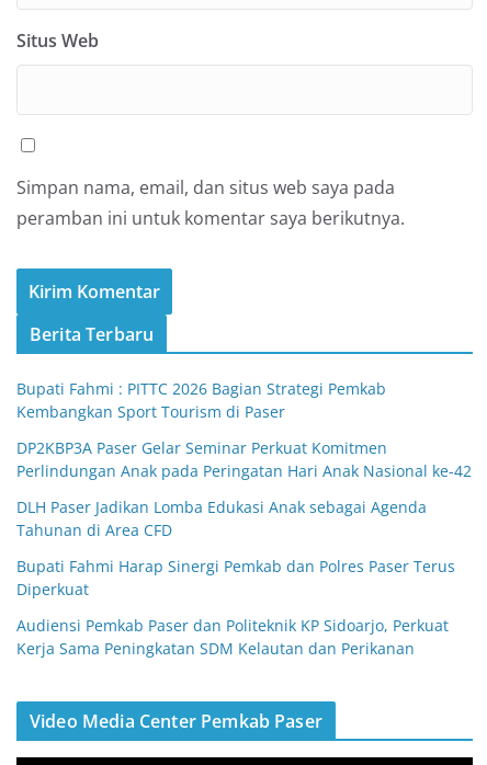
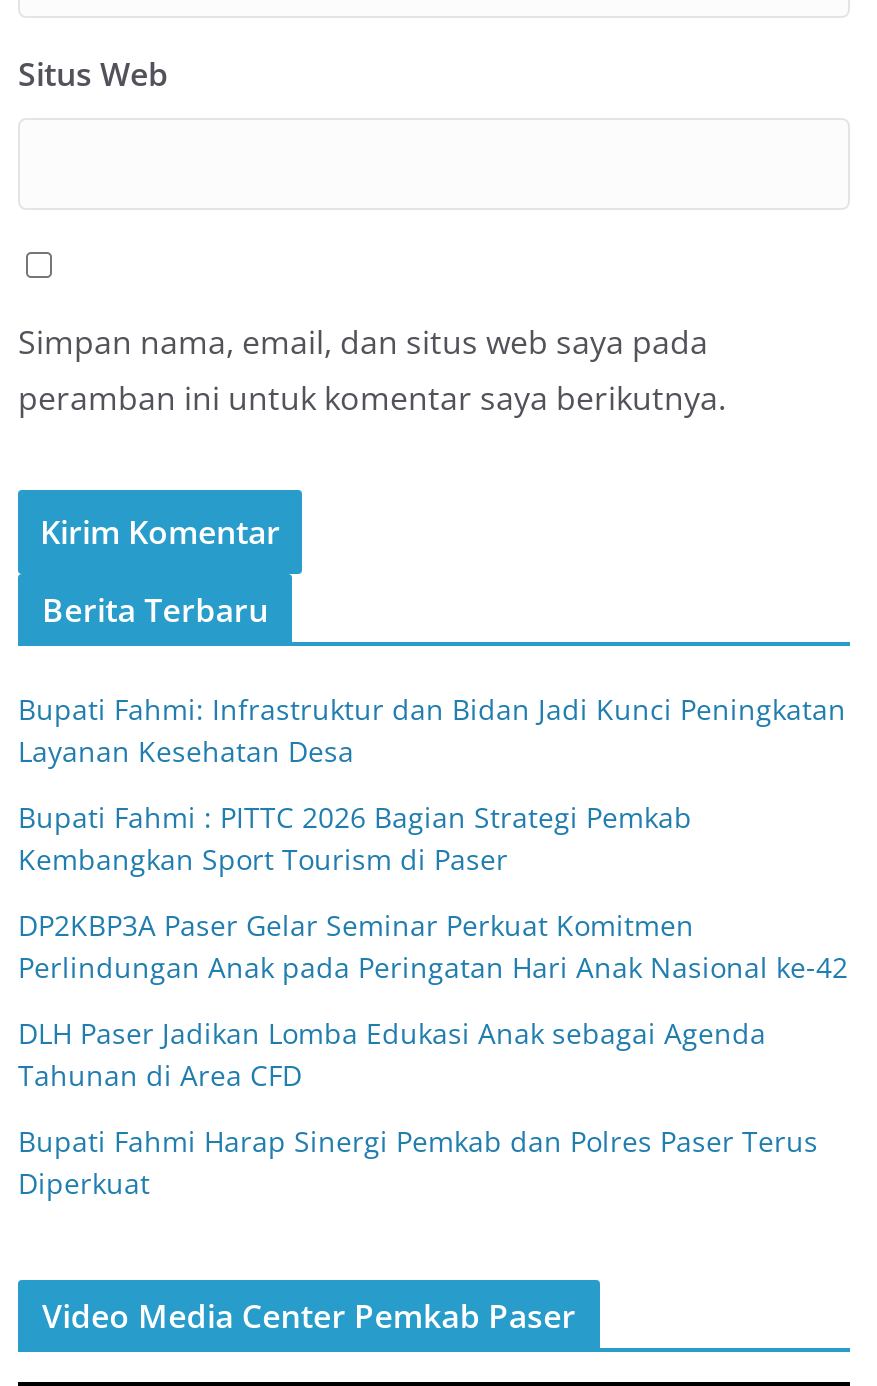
+ Bupati Fahmi: Infrastruktur dan Bidan Jadi Kunci Peningkatan
+ Layanan Kesehatan Desa

moved down: Bupati Fahmi : PITTC 2026 Bagian Strategi Pemkab | Kembangkan Sport Tourism di Paser | DP2KBP3A Paser Gelar Seminar Perkuat Komitmen | Perlindungan Anak pada Peringatan Hari Anak Nasional ke-42 | DLH Paser Jadikan Lomba Edukasi Anak sebagai Agenda | Tahunan di Area CFD | Bupati Fahmi Harap Sinergi Pemkab dan Polres Paser Terus | Diperkuat

- Audiensi Pemkab Paser dan Politeknik KP Sidoarjo, Perkuat
- Kerja Sama Peningkatan SDM Kelautan dan Perikanan
